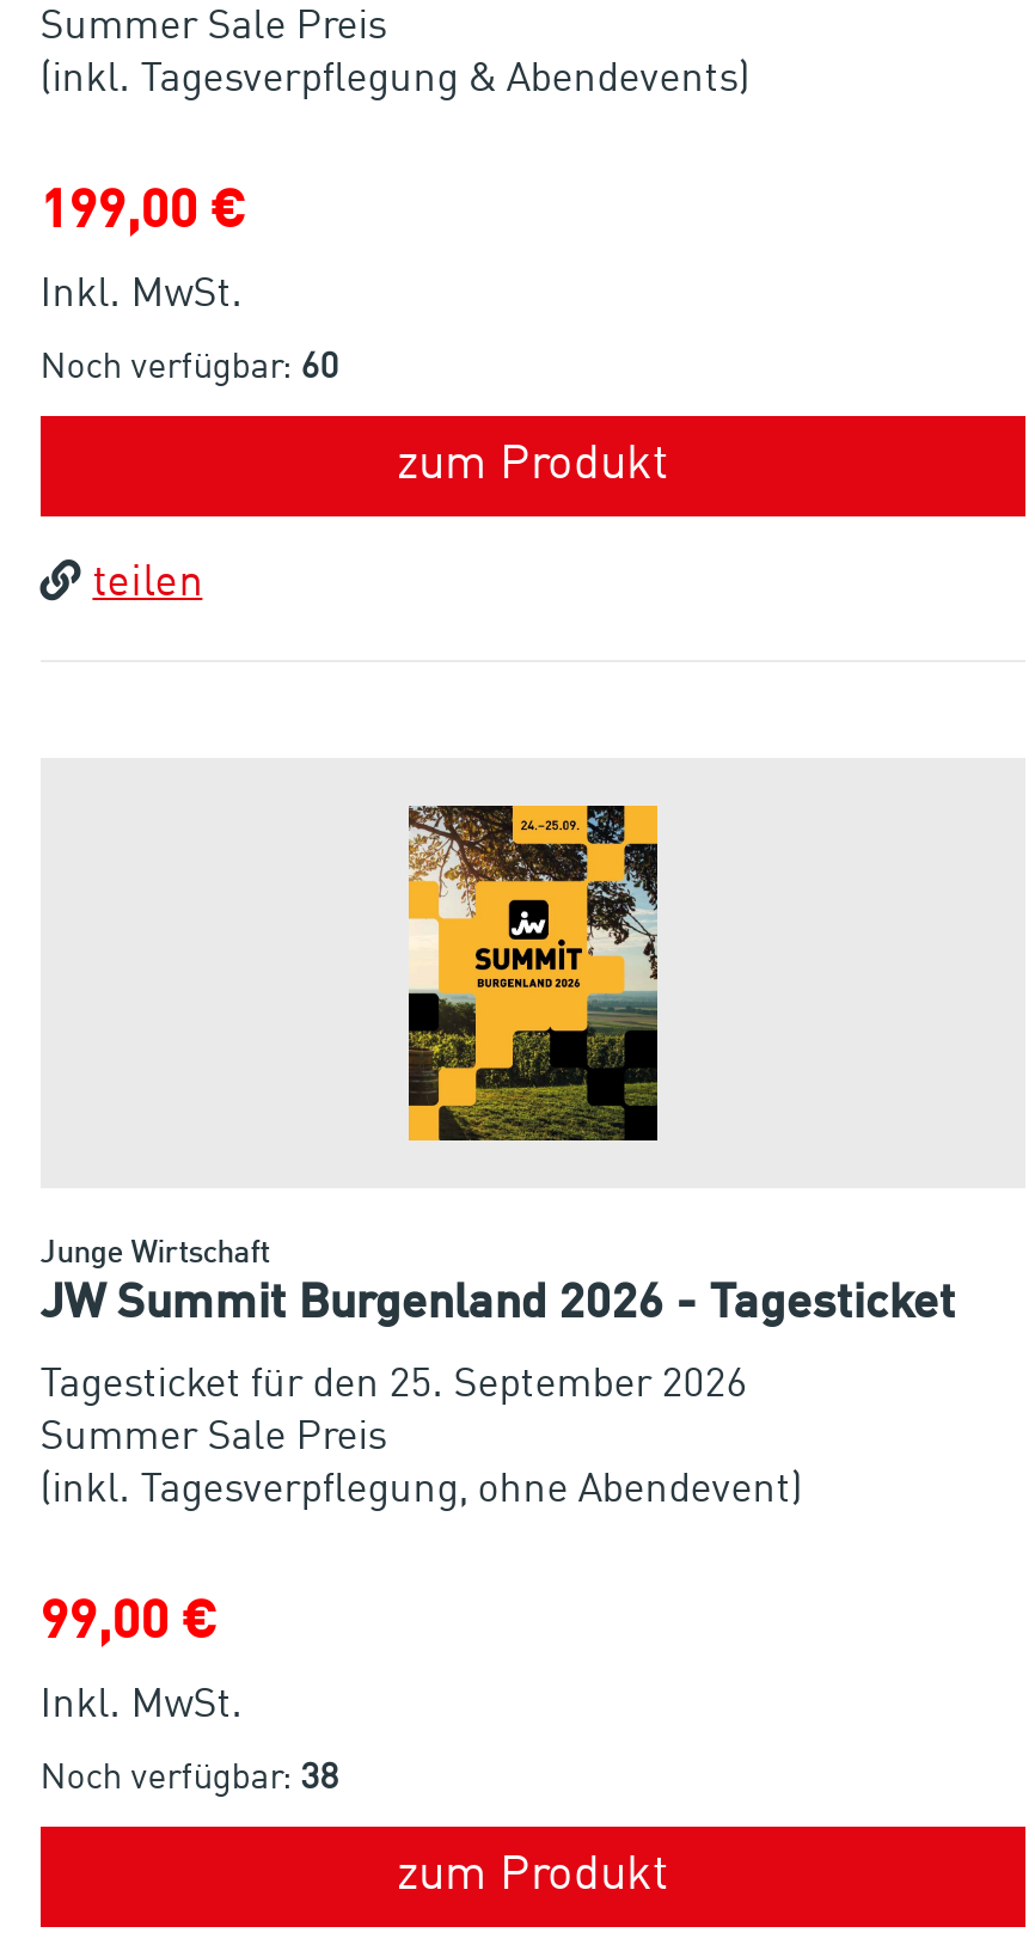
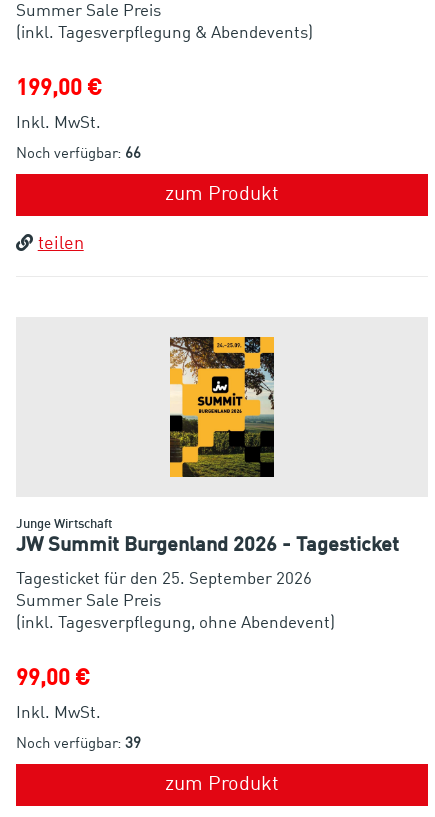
- Noch verfügbar: 60
+ Noch verfügbar: 66

- Noch verfügbar: 38
+ Noch verfügbar: 39
